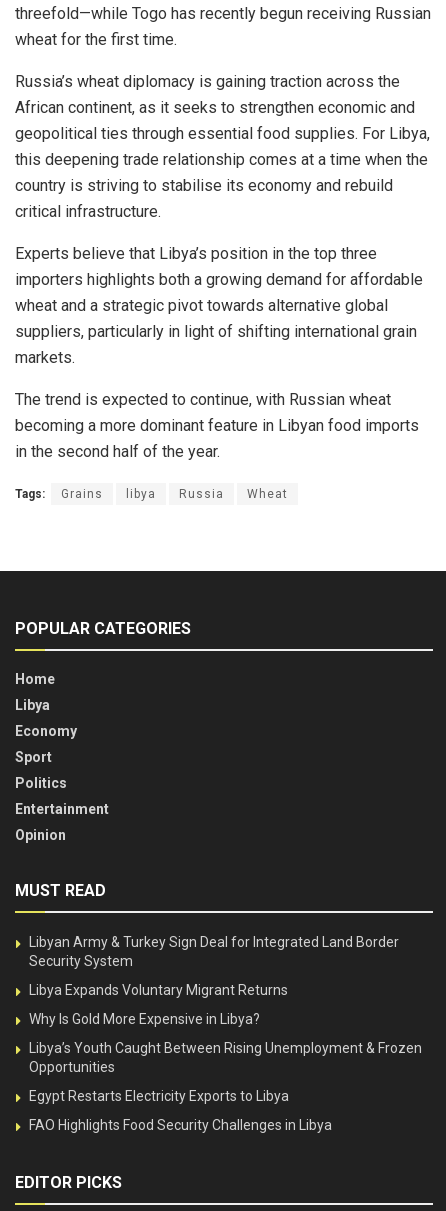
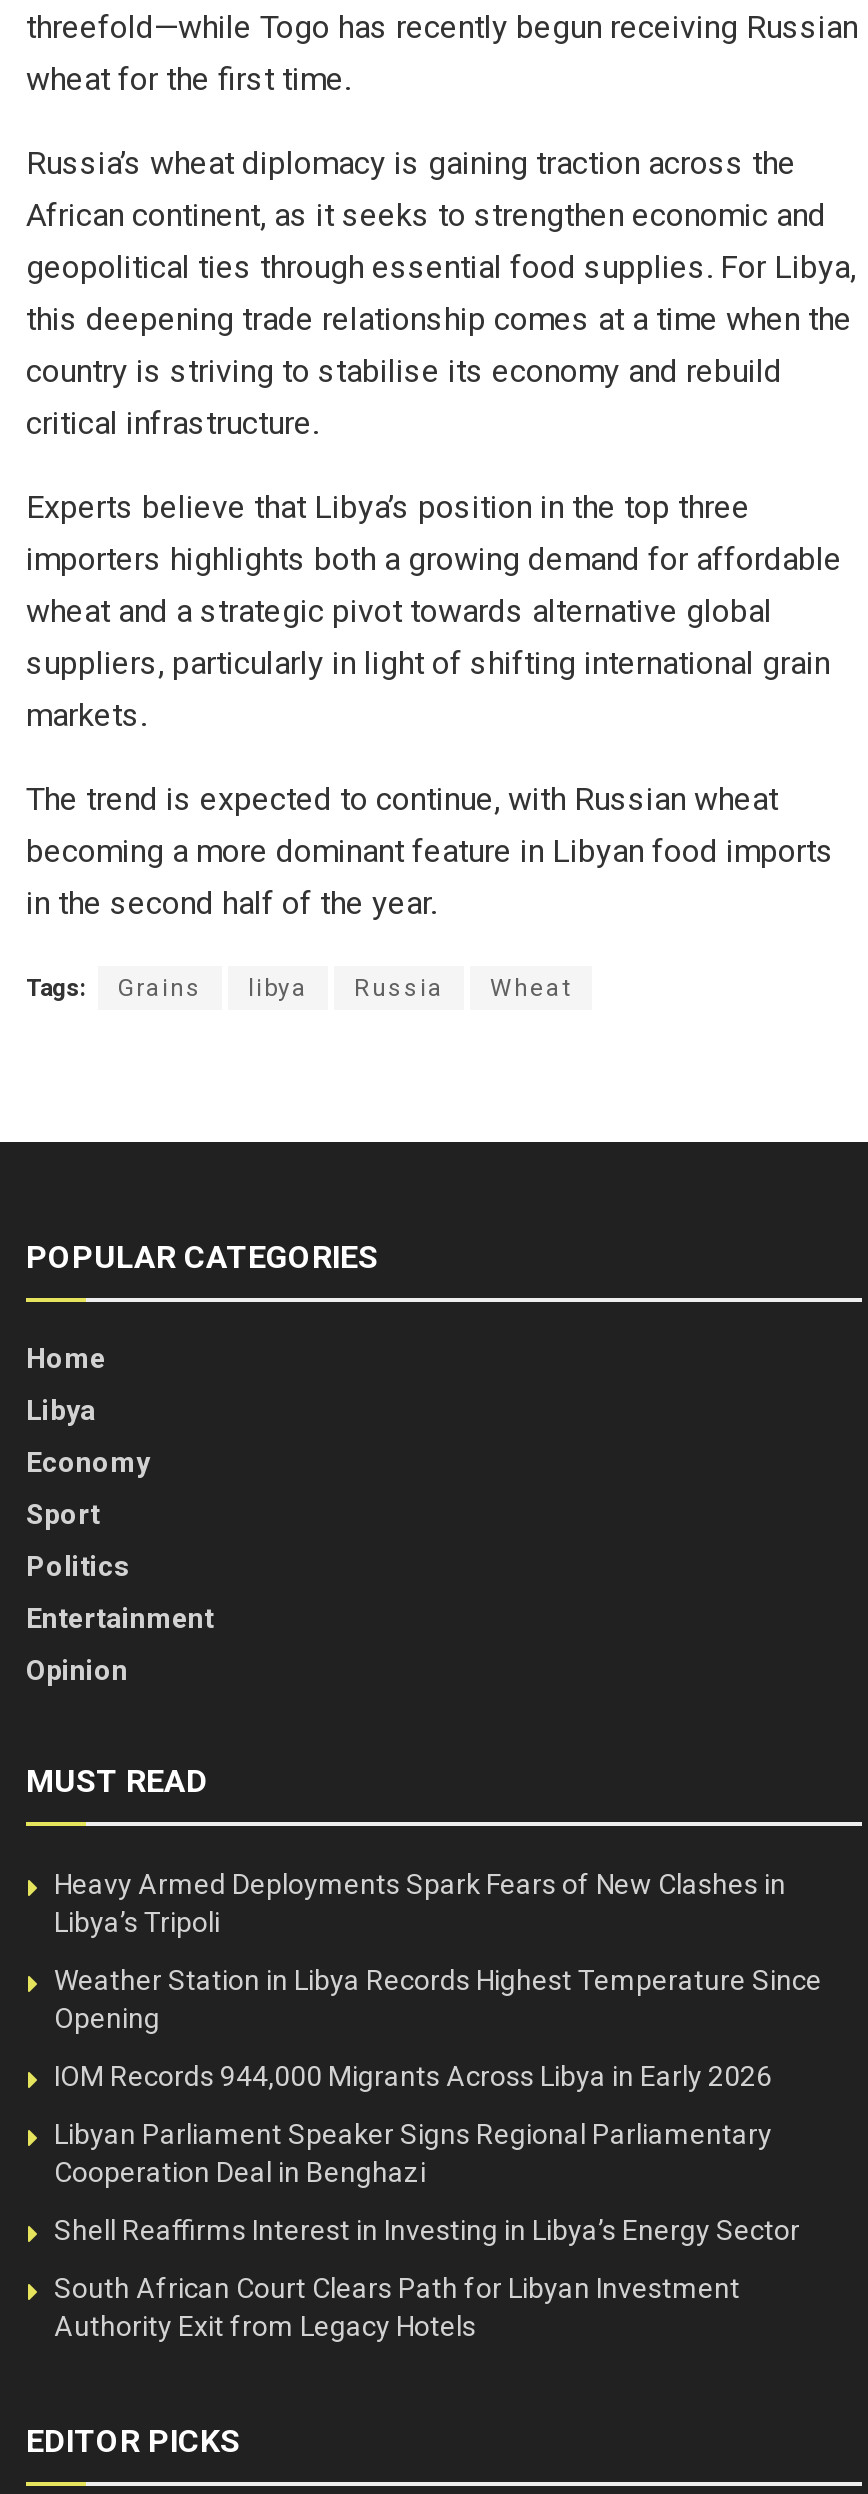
- Libyan Army & Turkey Sign Deal for Integrated Land Border
- Security System
+ Heavy Armed Deployments Spark Fears of New Clashes in
+ Libya’s Tripoli

- Libya Expands Voluntary Migrant Returns
+ Weather Station in Libya Records Highest Temperature Since
+ Opening

- Why Is Gold More Expensive in Libya?
+ IOM Records 944,000 Migrants Across Libya in Early 2026

- Libya’s Youth Caught Between Rising Unemployment & Frozen
- Opportunities
+ Libyan Parliament Speaker Signs Regional Parliamentary
+ Cooperation Deal in Benghazi

- Egypt Restarts Electricity Exports to Libya
+ Shell Reaffirms Interest in Investing in Libya’s Energy Sector

- FAO Highlights Food Security Challenges in Libya
+ South African Court Clears Path for Libyan Investment
+ Authority Exit from Legacy Hotels
